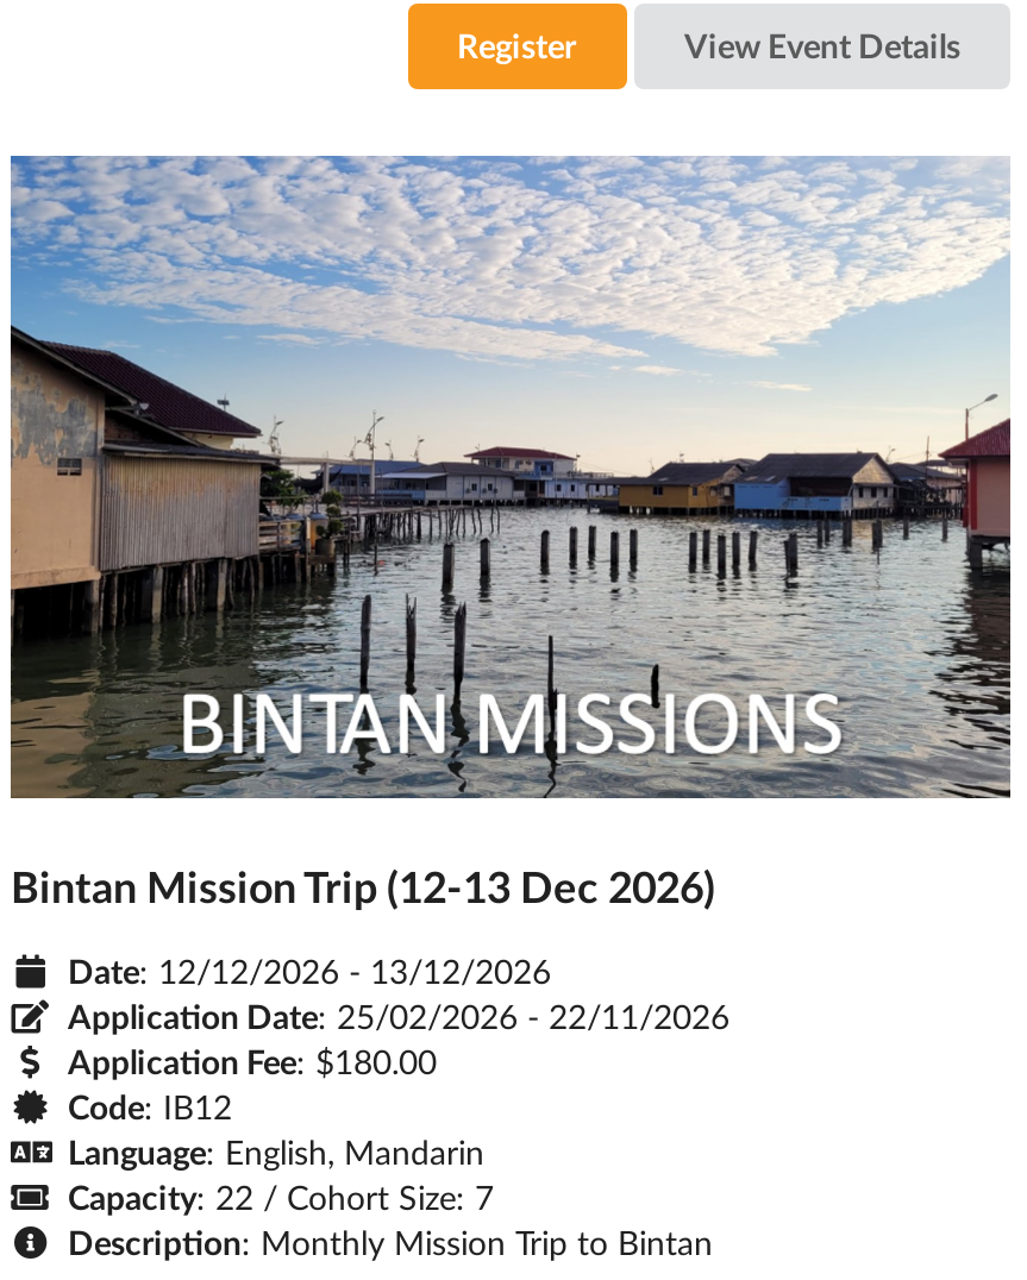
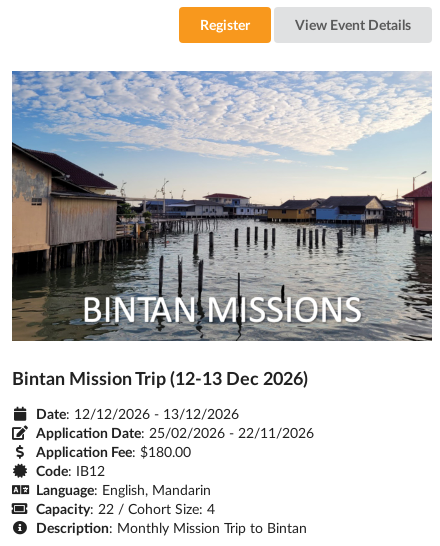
- Capacity: 22 / Cohort Size: 7
+ Capacity: 22 / Cohort Size: 4
